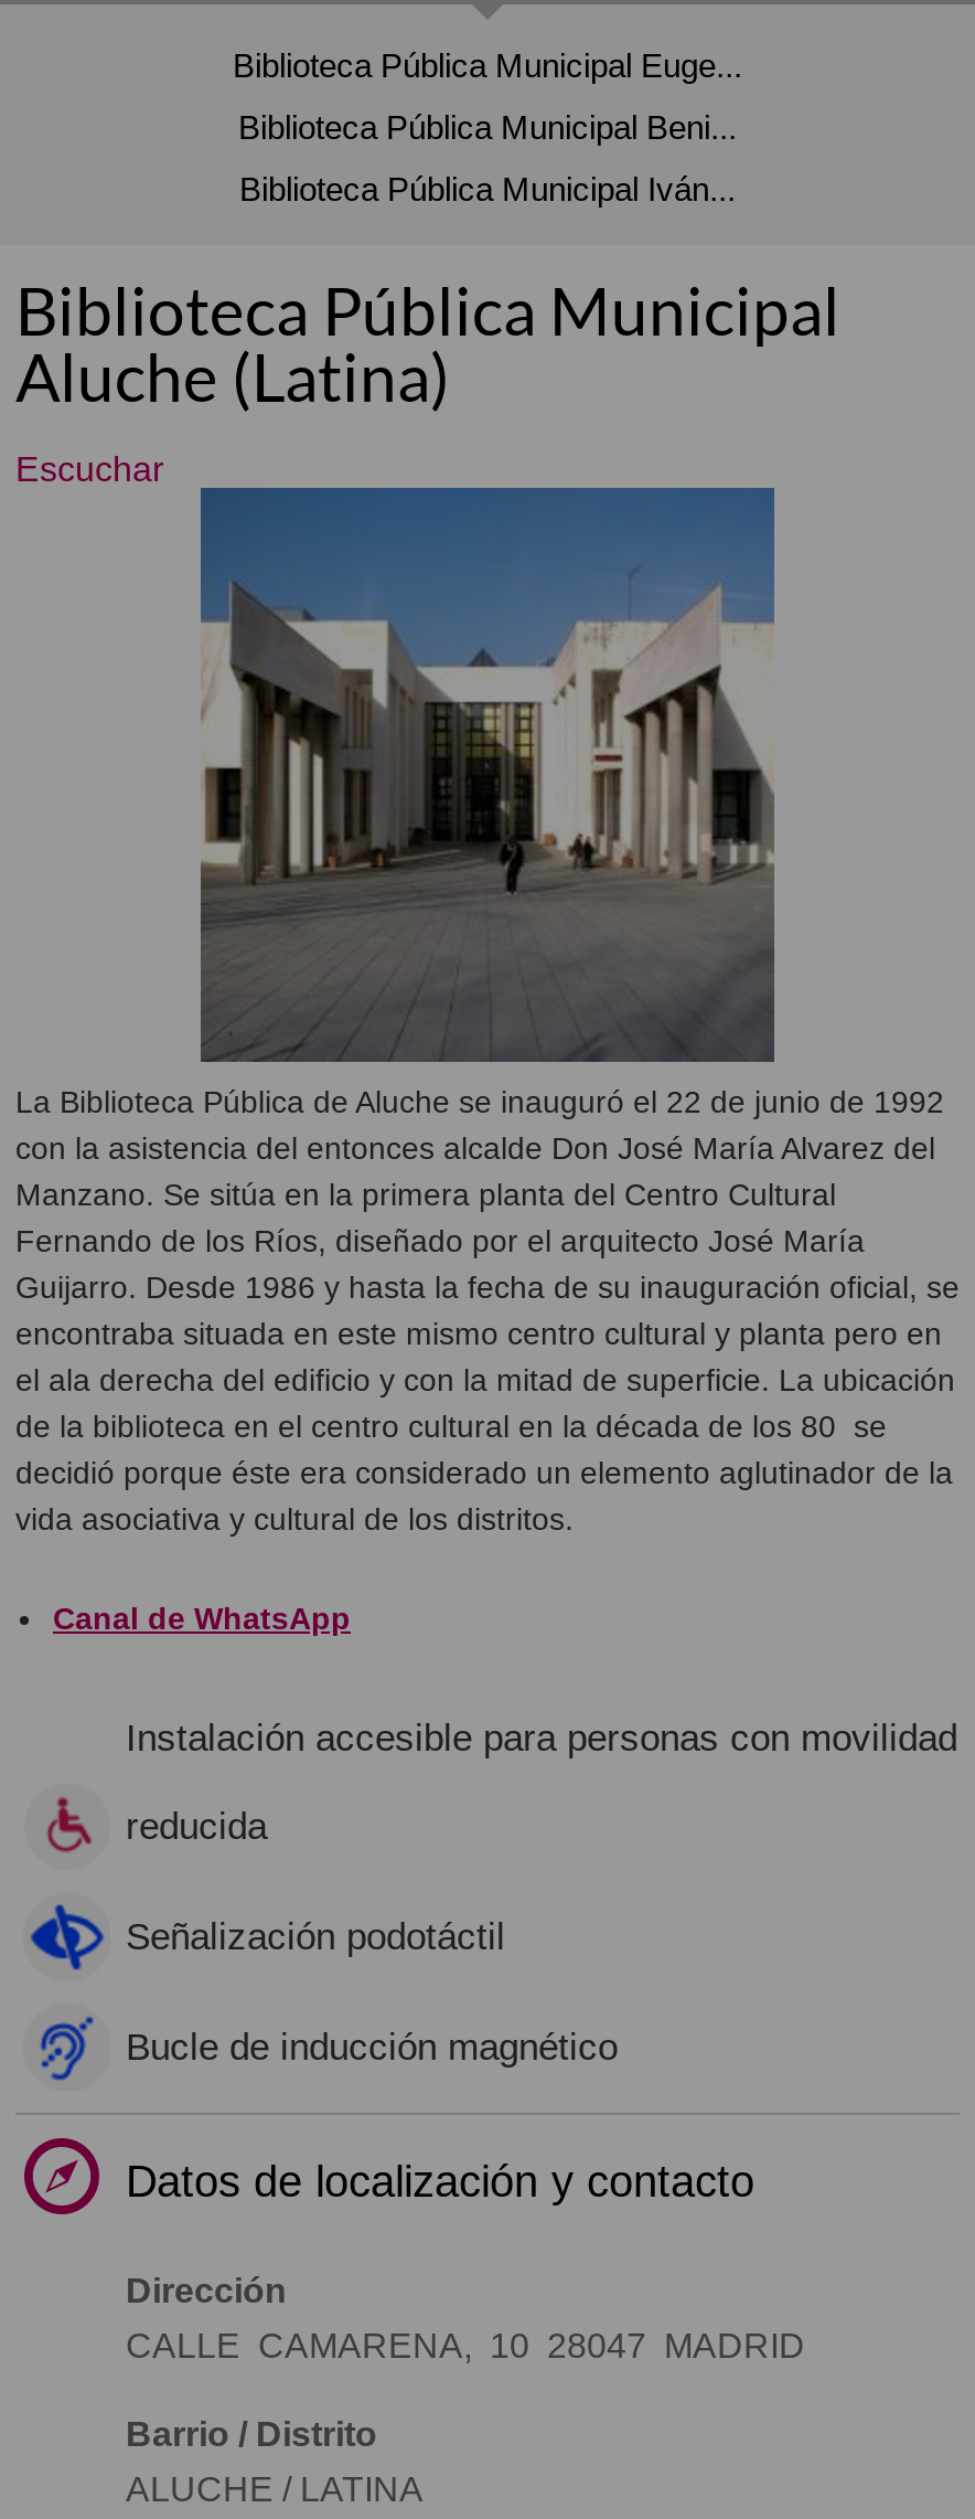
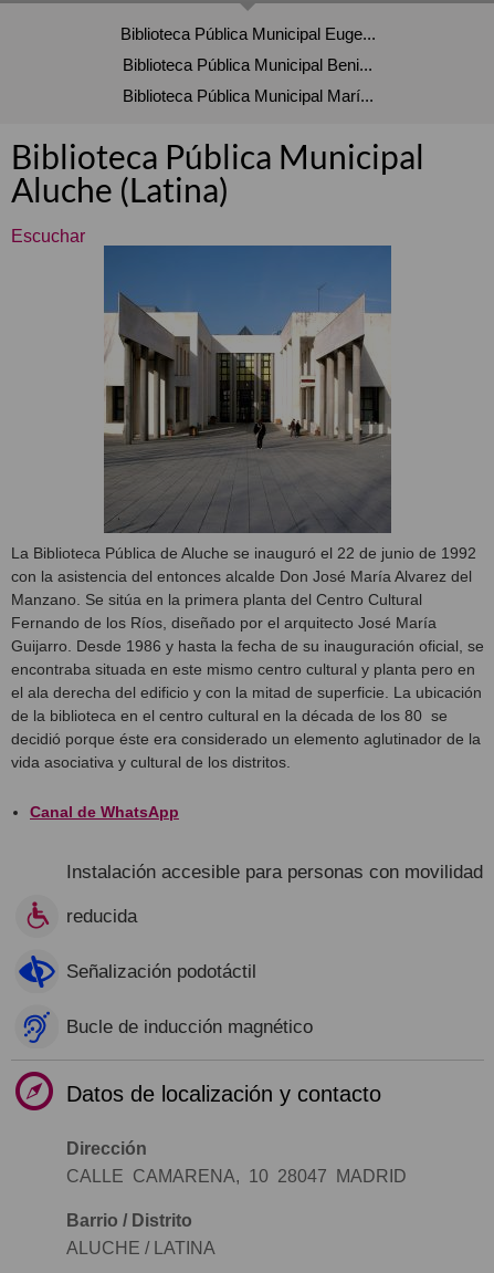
- Biblioteca Pública Municipal Iván...
+ Biblioteca Pública Municipal Marí...
